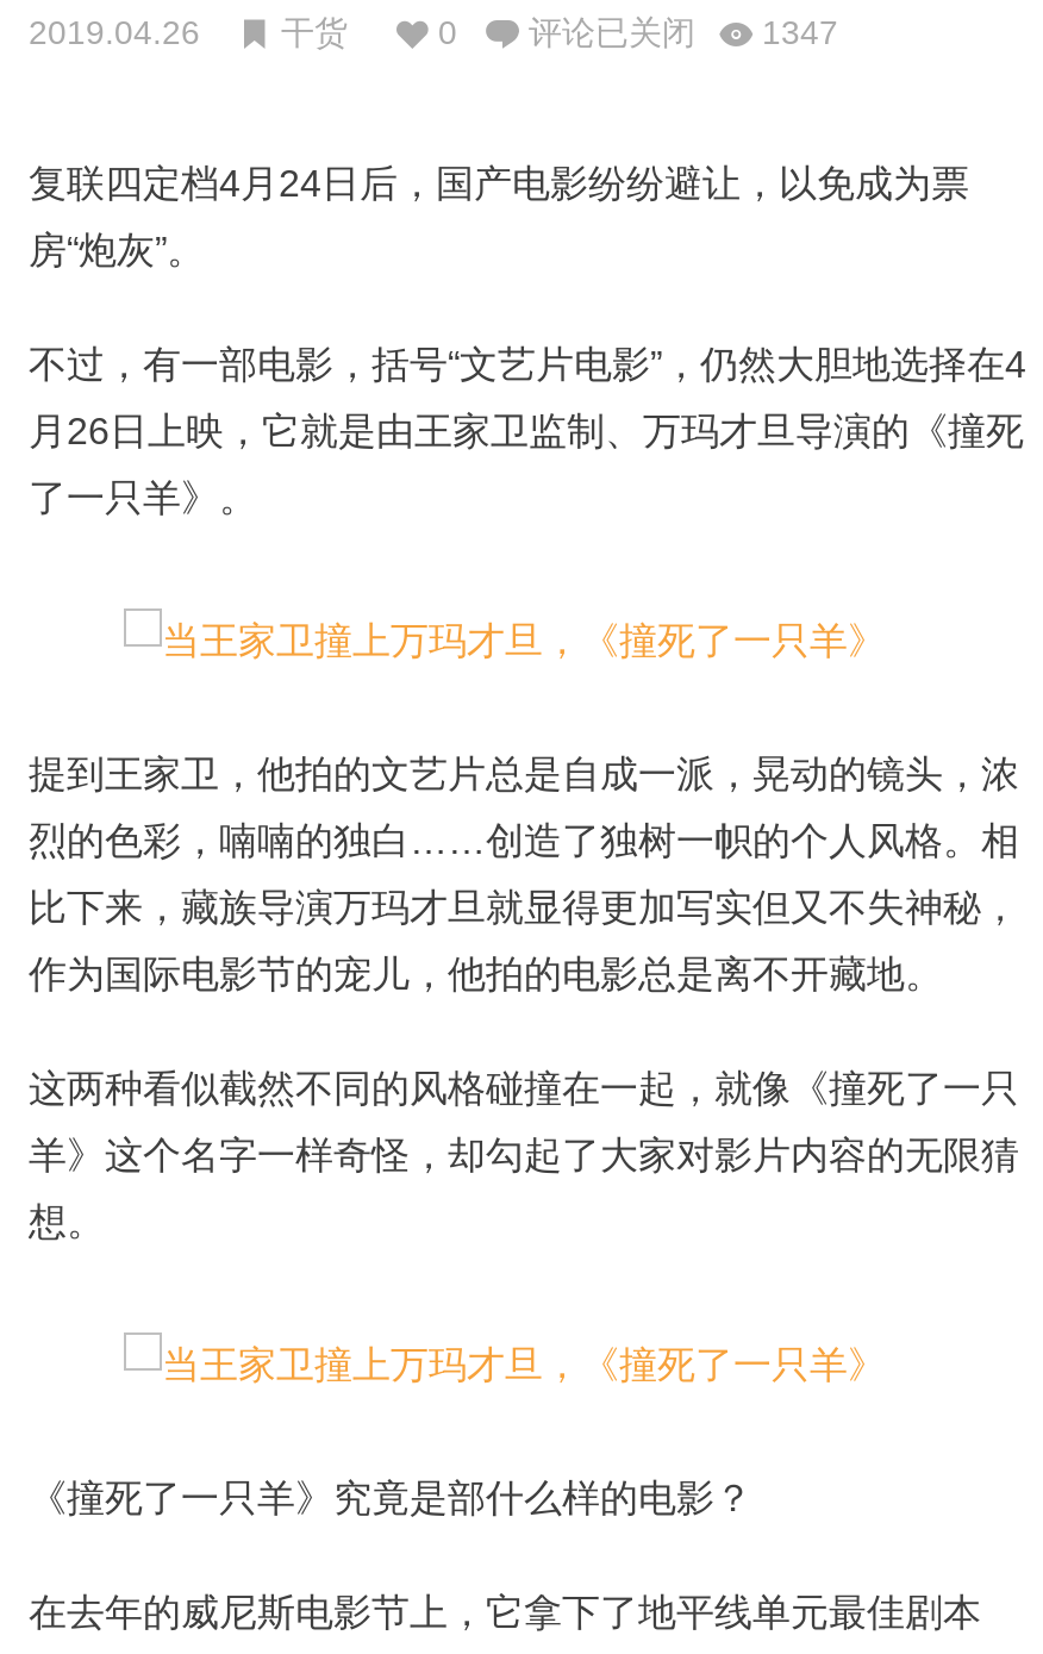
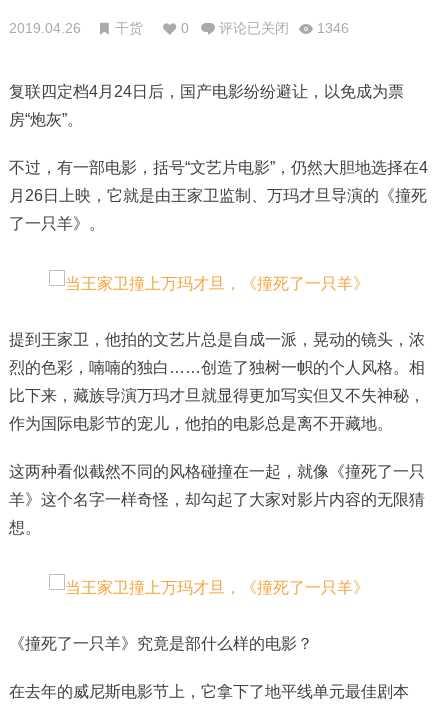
- 0 评论已关闭 1347
+ 0 评论已关闭 1346
